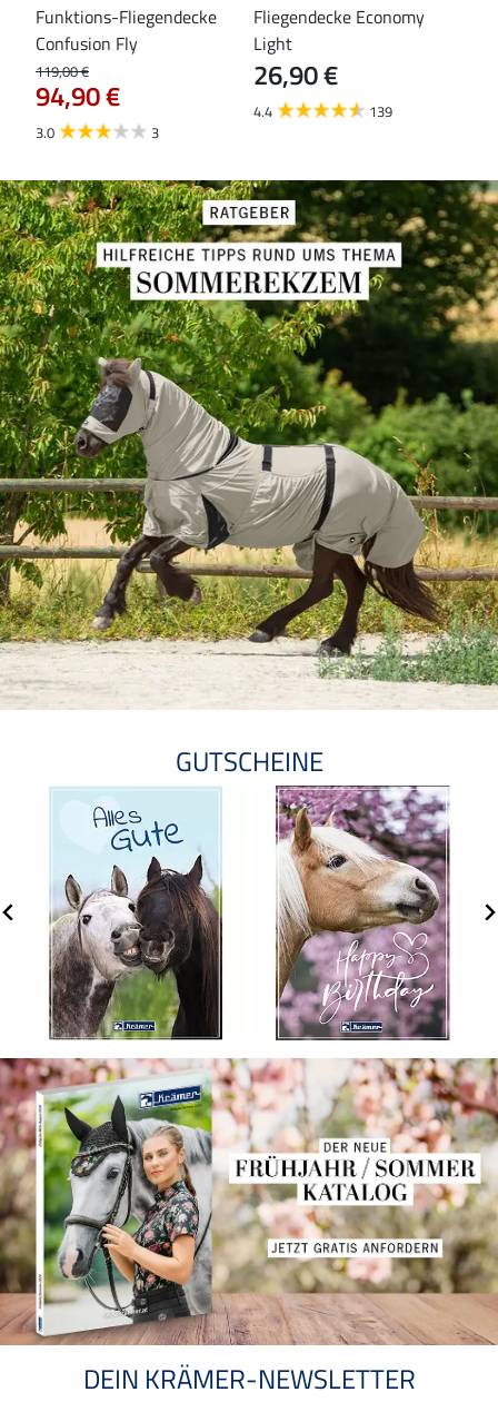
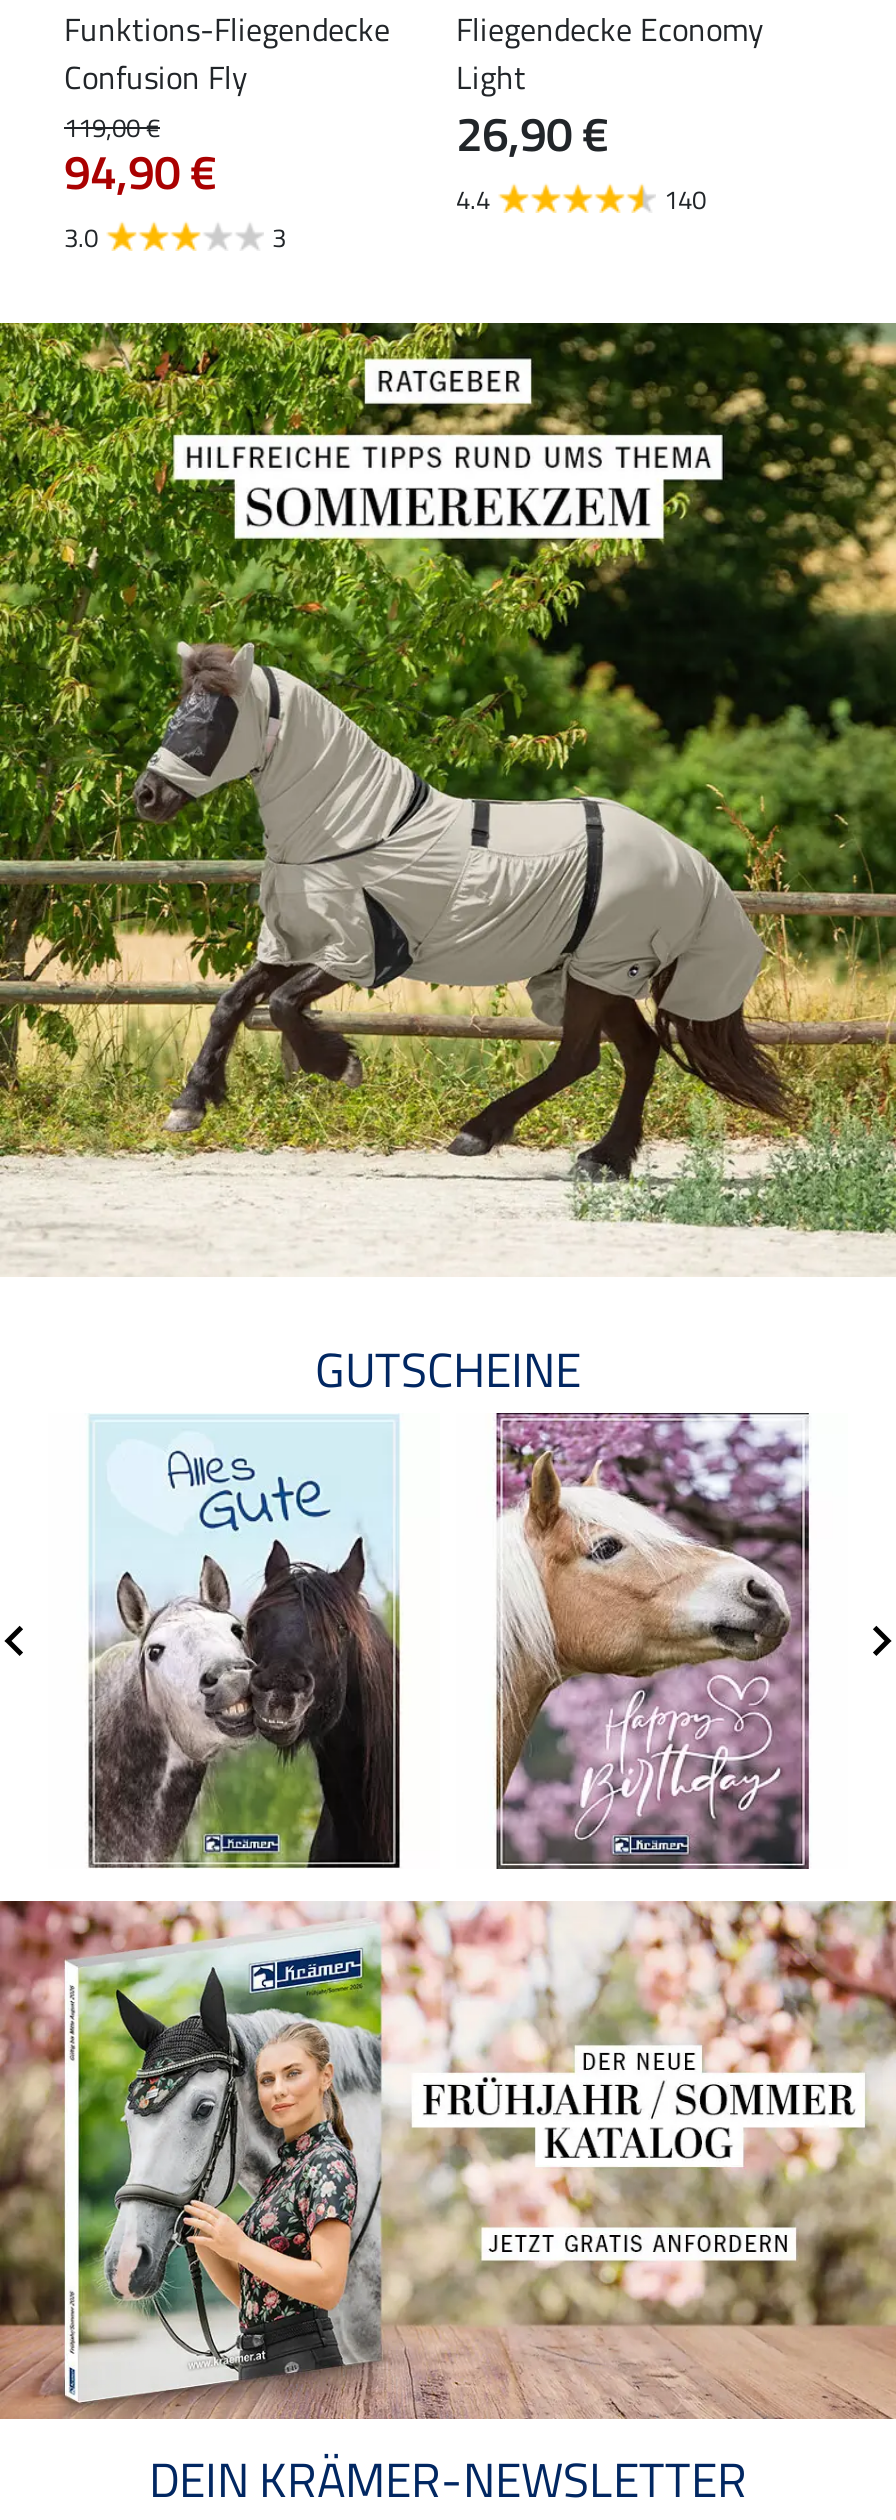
- 139
+ 140
